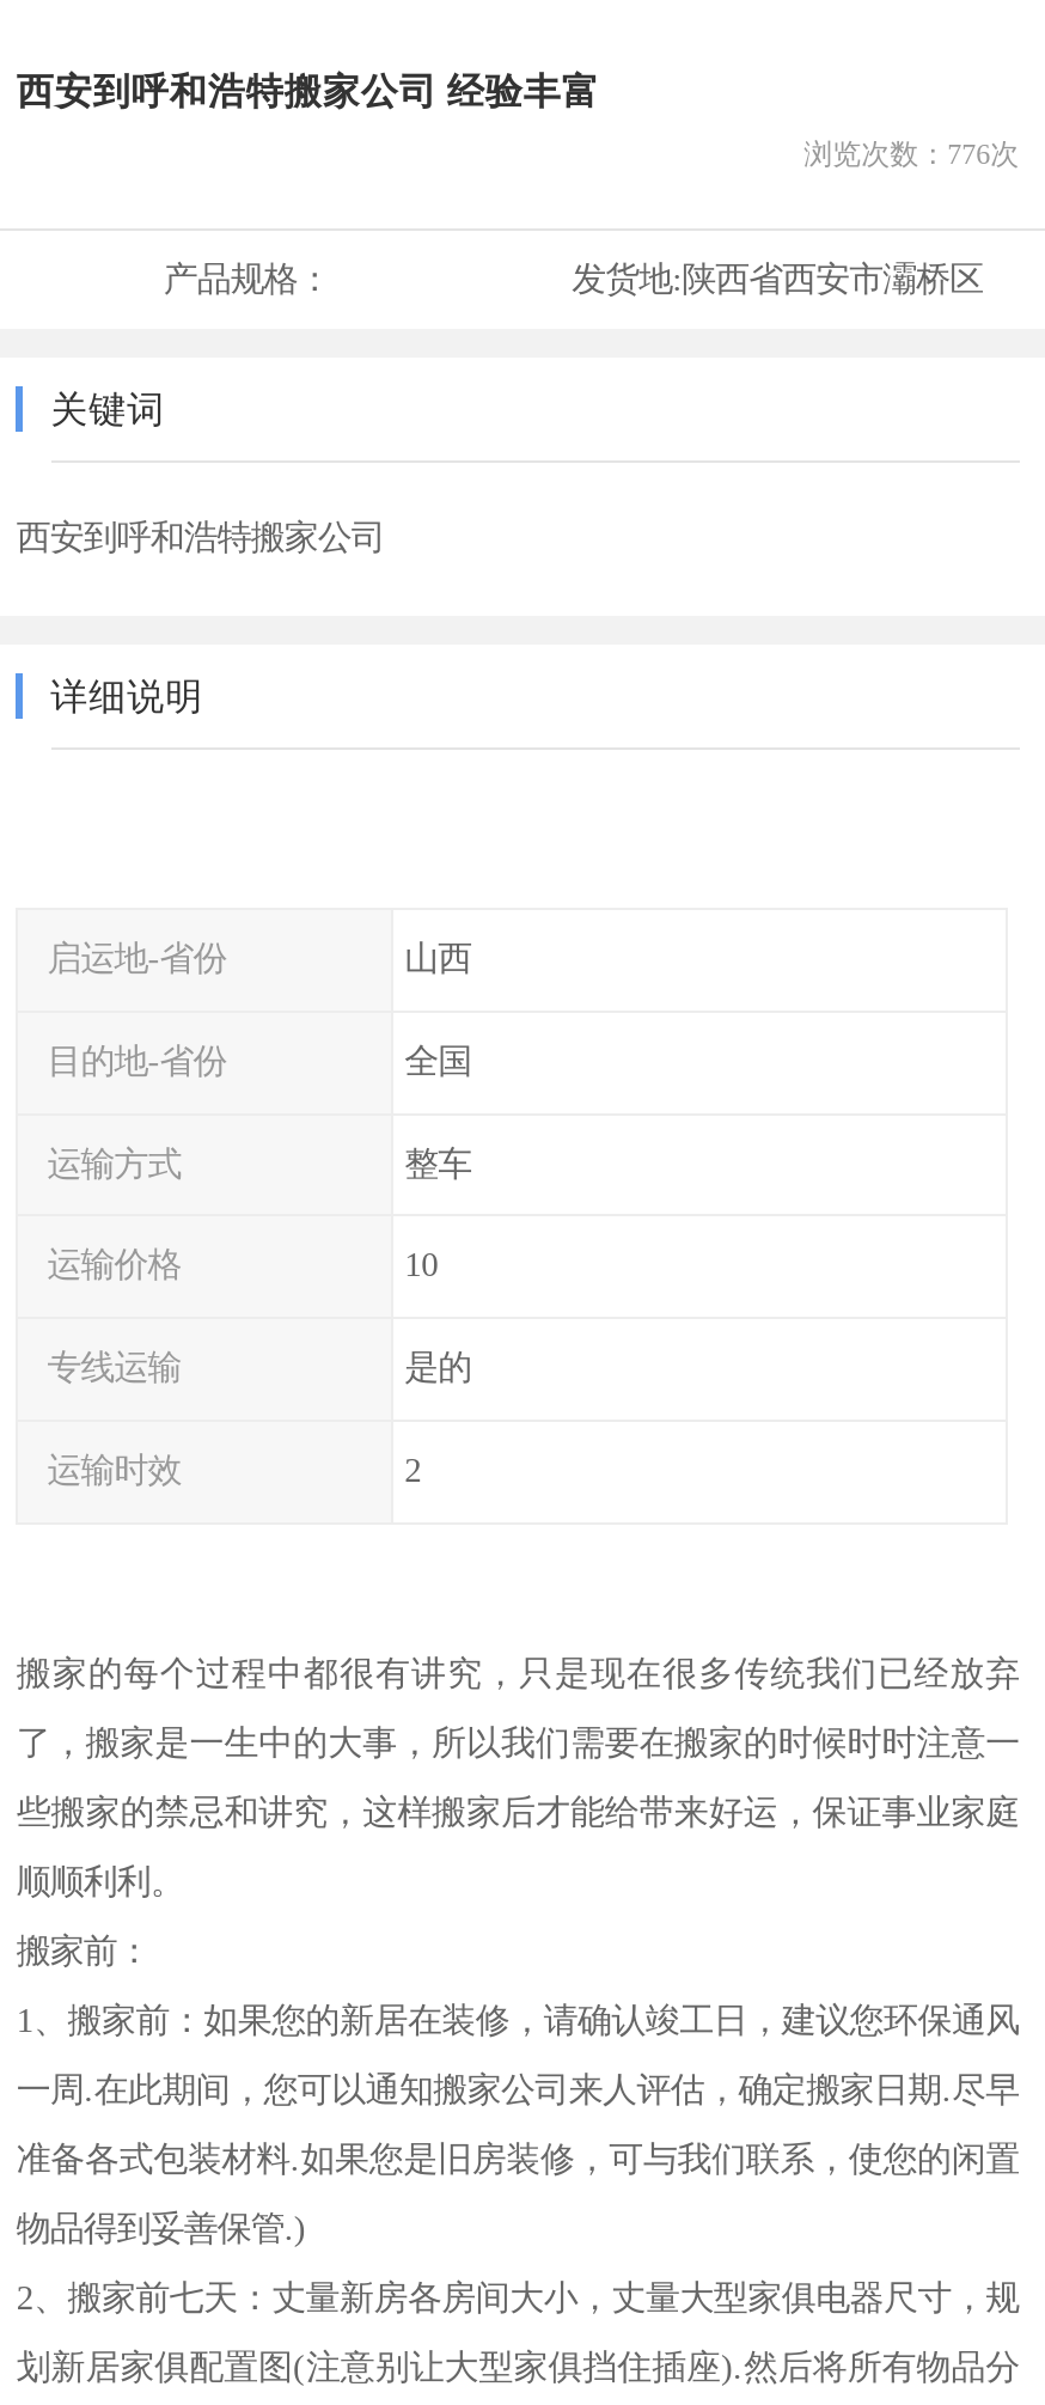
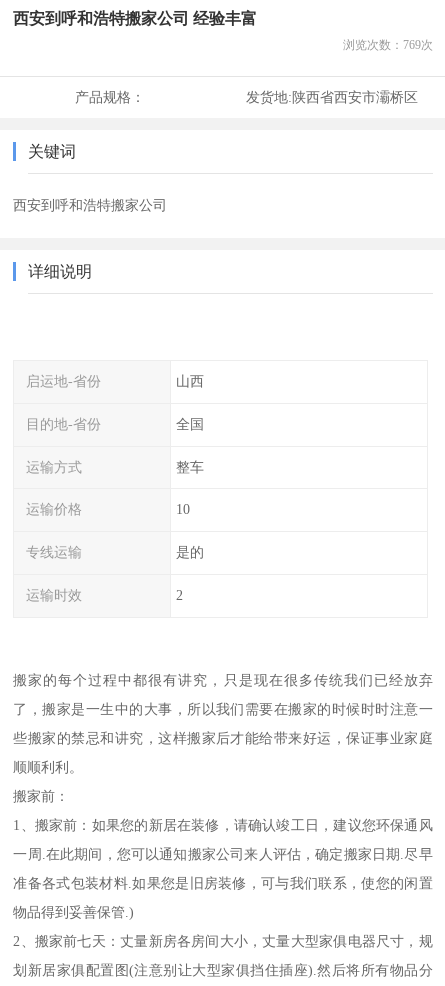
- 浏览次数：776次
+ 浏览次数：769次
